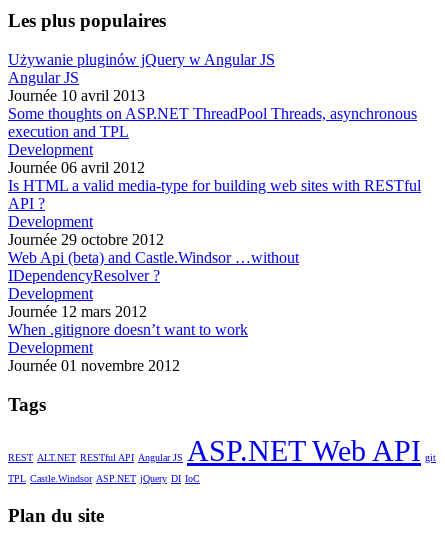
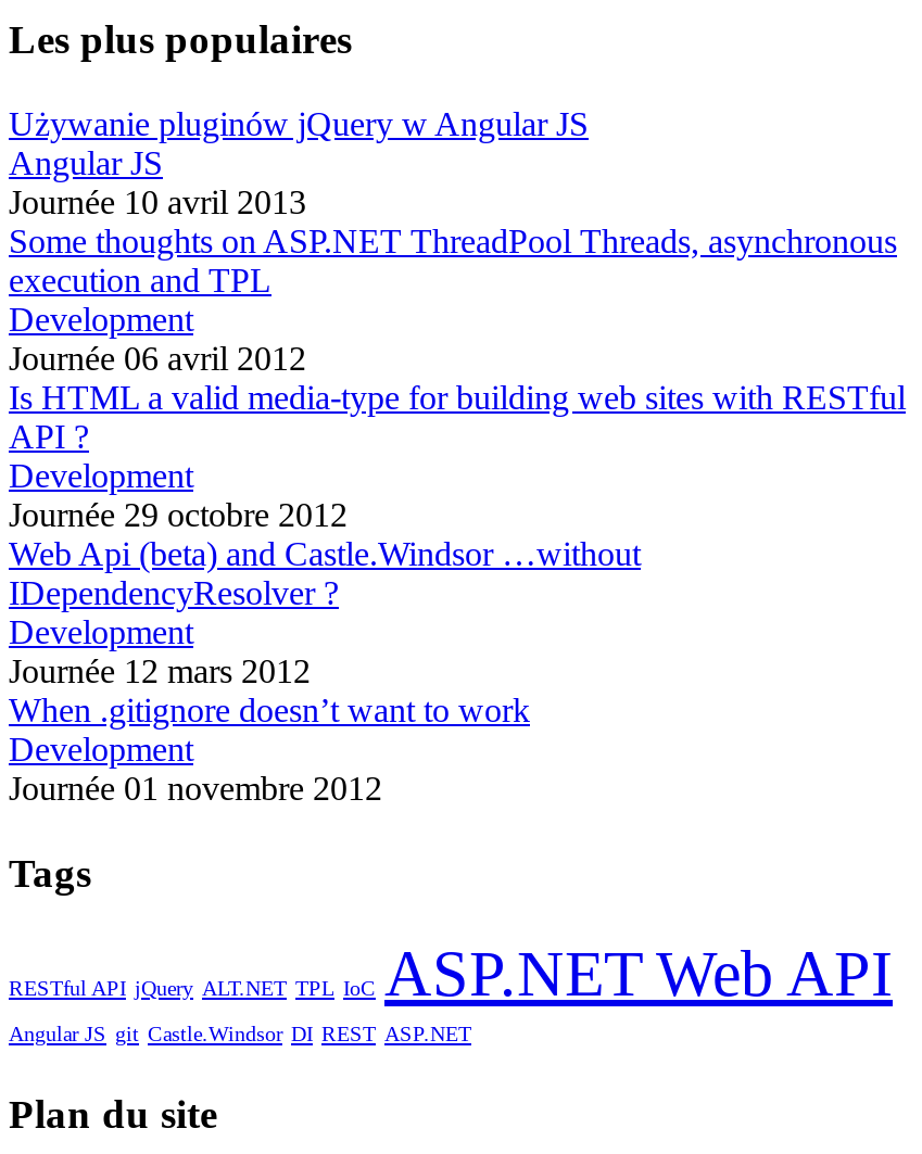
- REST ALT.NET RESTful API Angular JS ASP.NET Web API git
- TPL Castle.Windsor ASP.NET jQuery DI IoC
+ RESTful API jQuery ALT.NET TPL IoC ASP.NET Web API
+ Angular JS git Castle.Windsor DI REST ASP.NET
